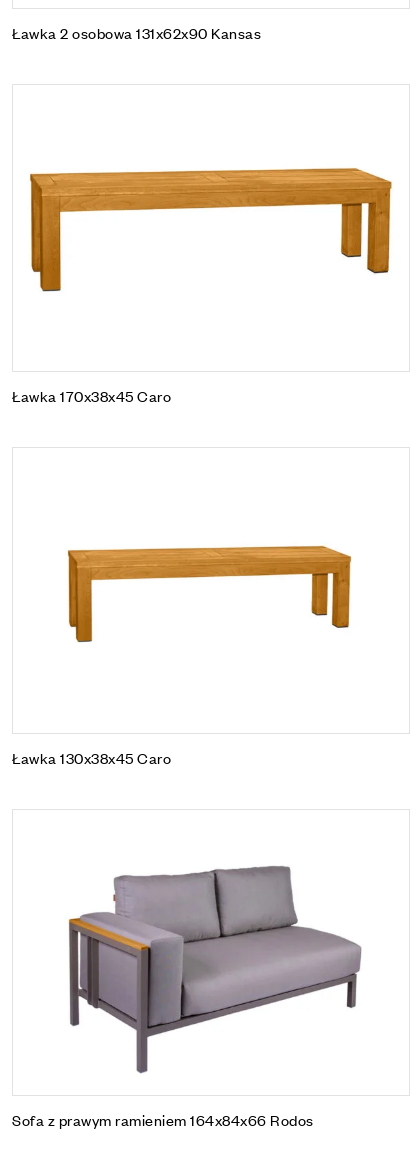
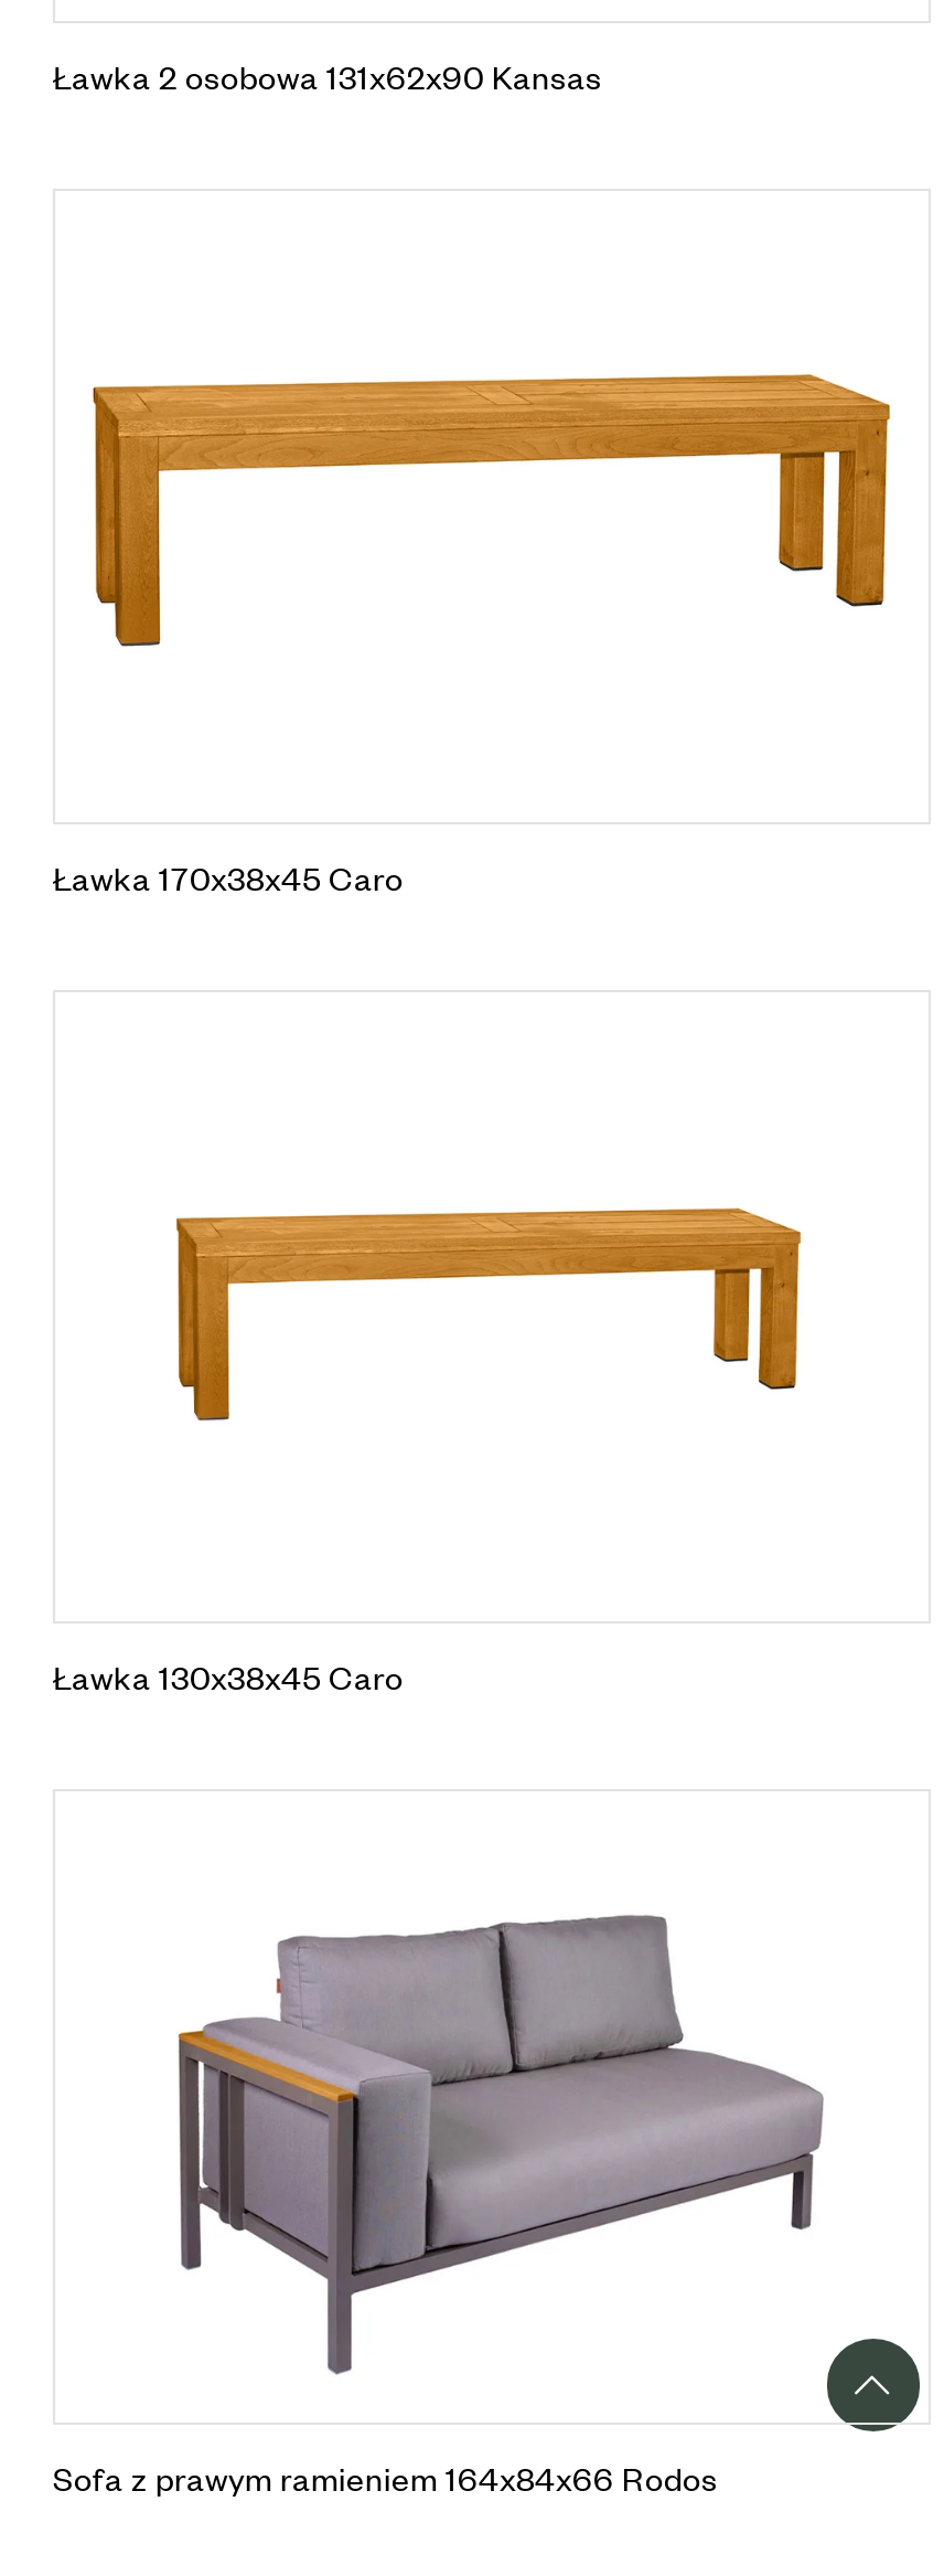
+ [image]
